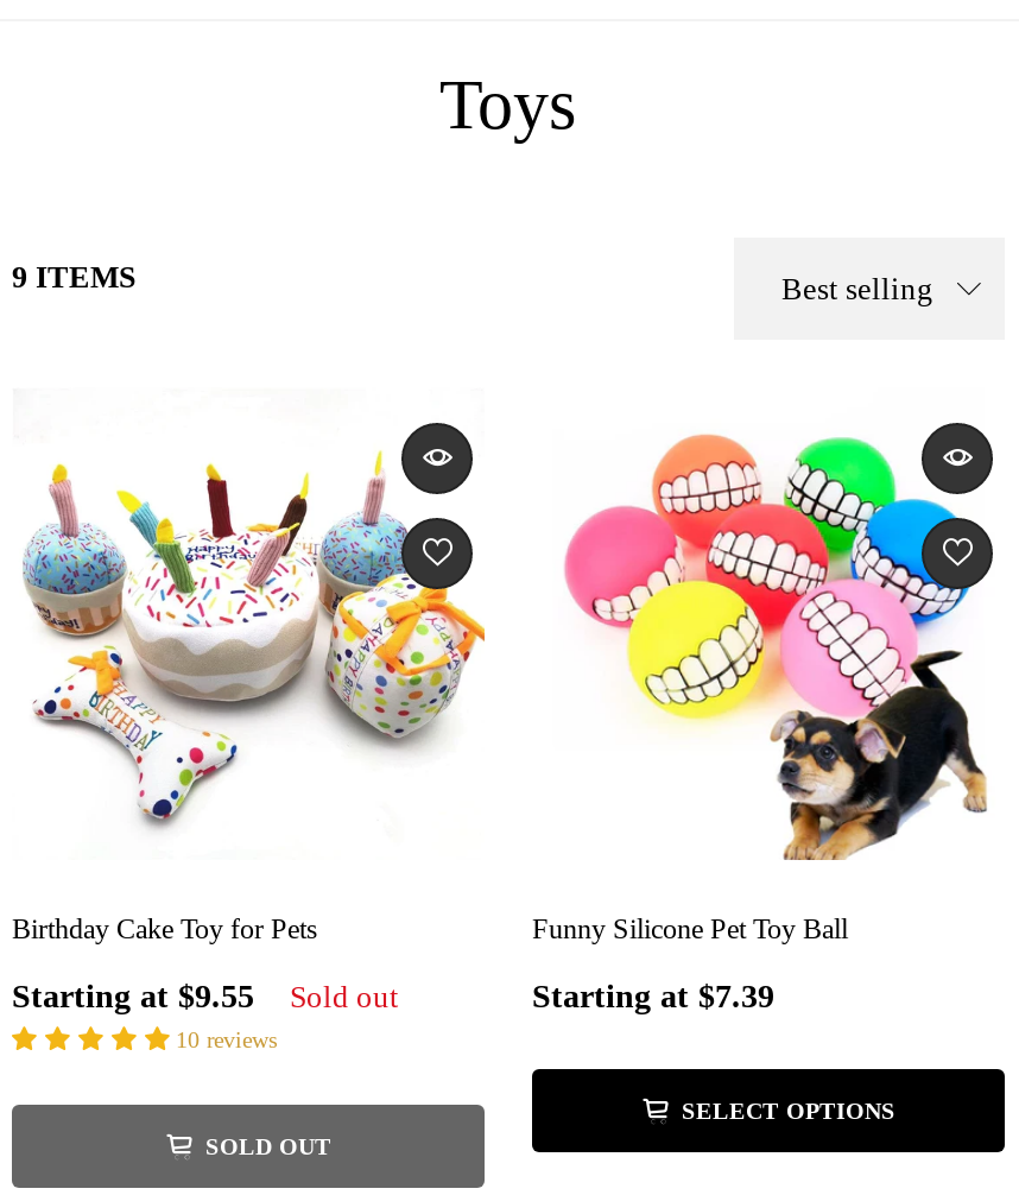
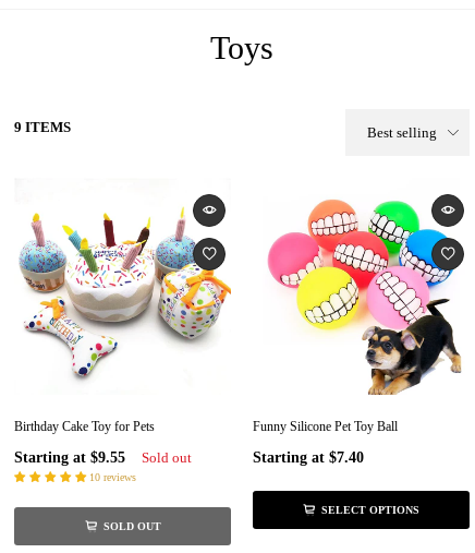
- Starting at $7.39
+ Starting at $7.40
